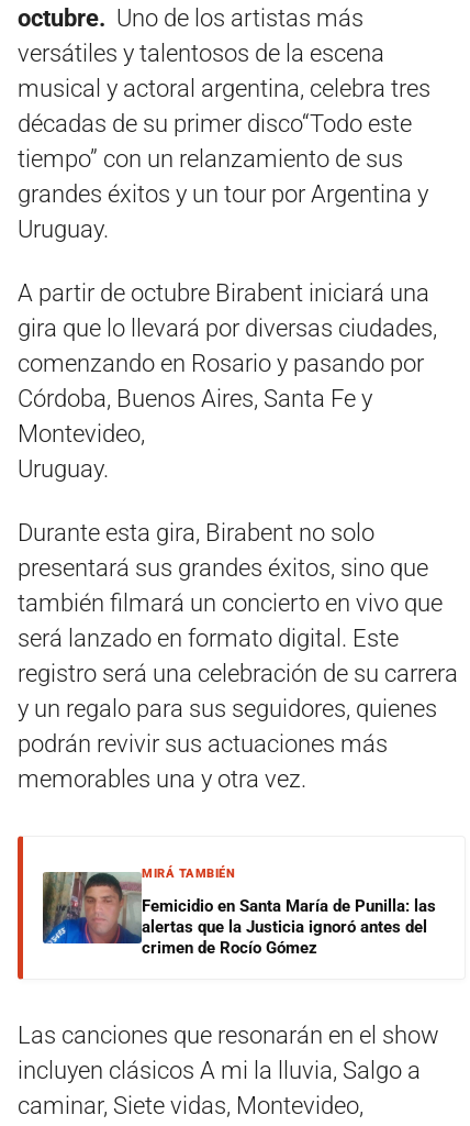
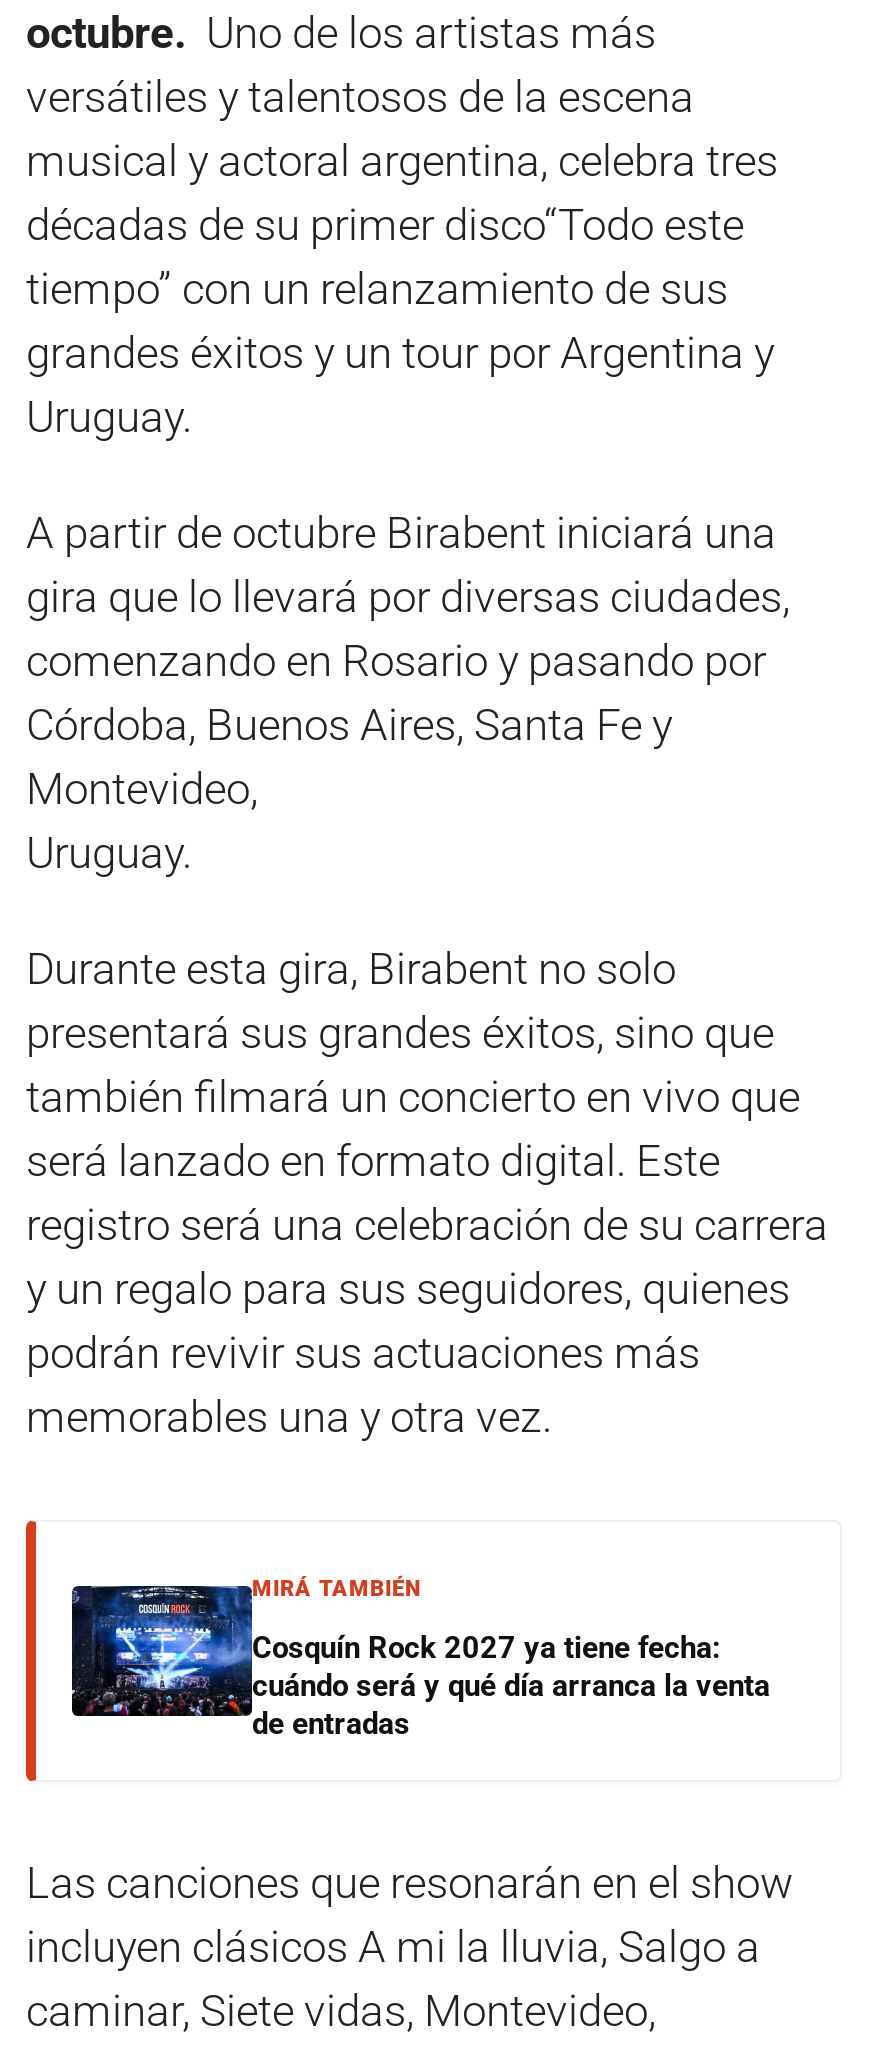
- [image]
- Femicidio en Santa María de Punilla: las
- alertas que la Justicia ignoró antes del
- crimen de Rocío Gómez
+ [image]
+ Cosquín Rock 2027 ya tiene fecha:
+ cuándo será y qué día arranca la venta
+ de entradas
